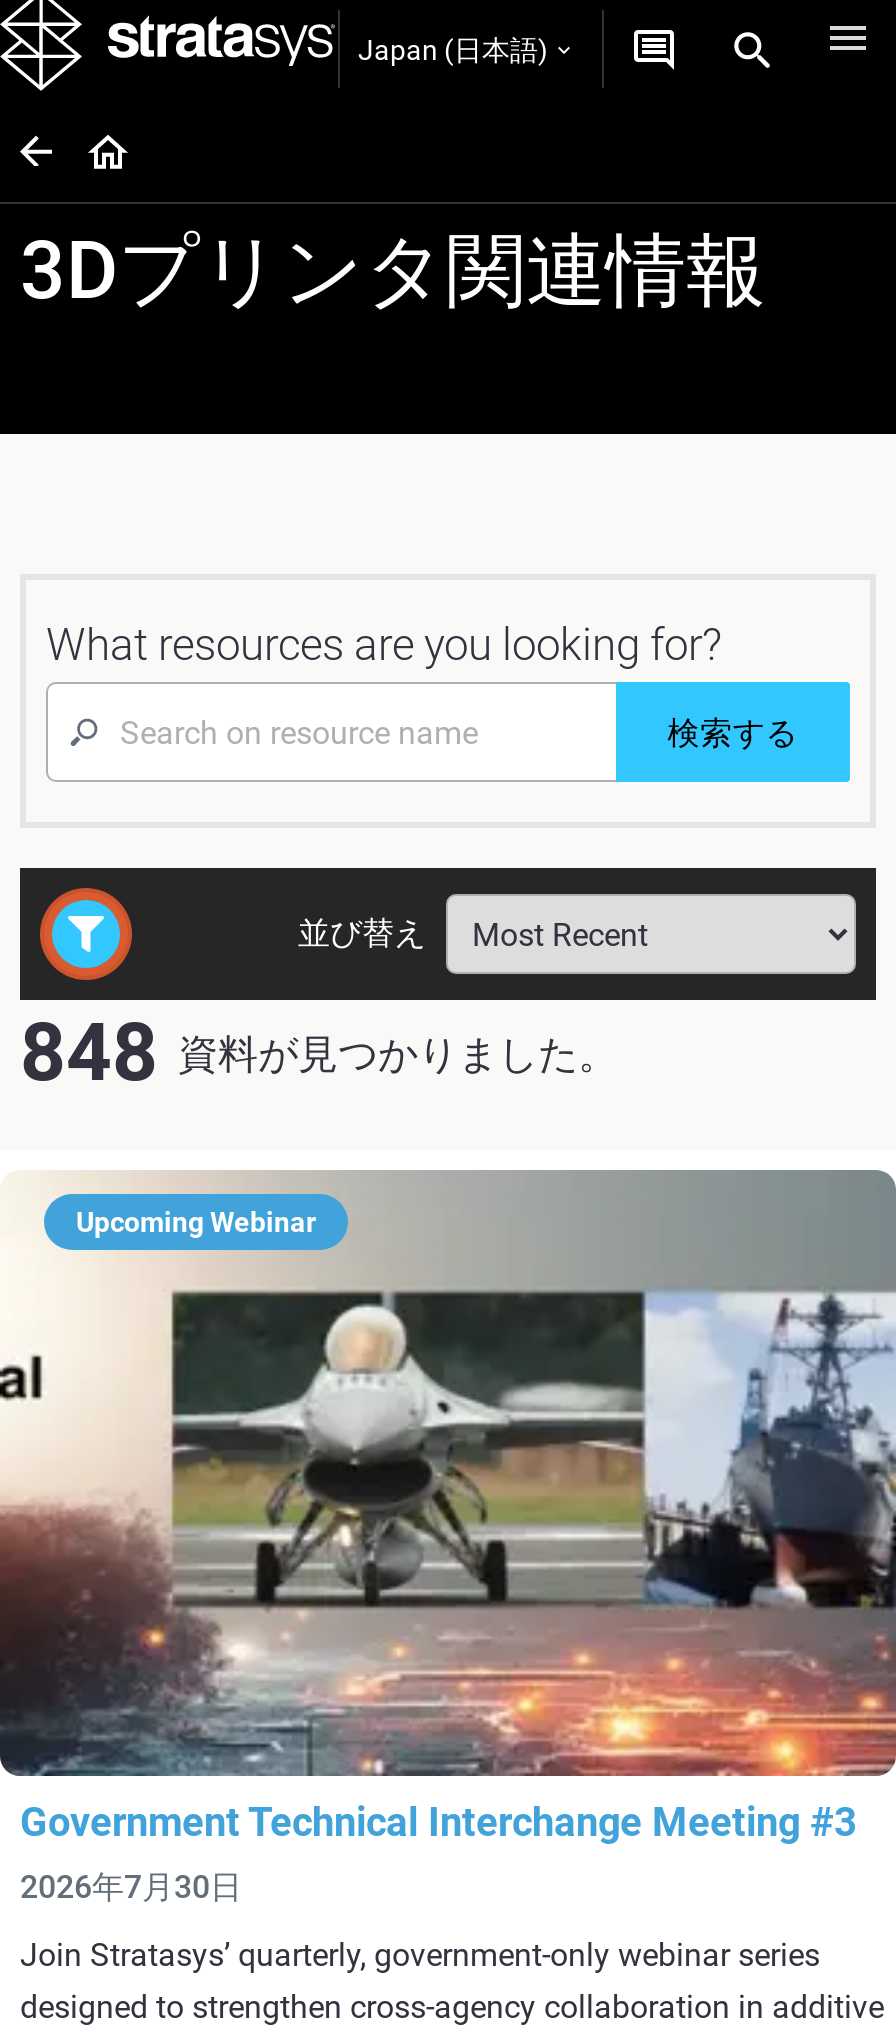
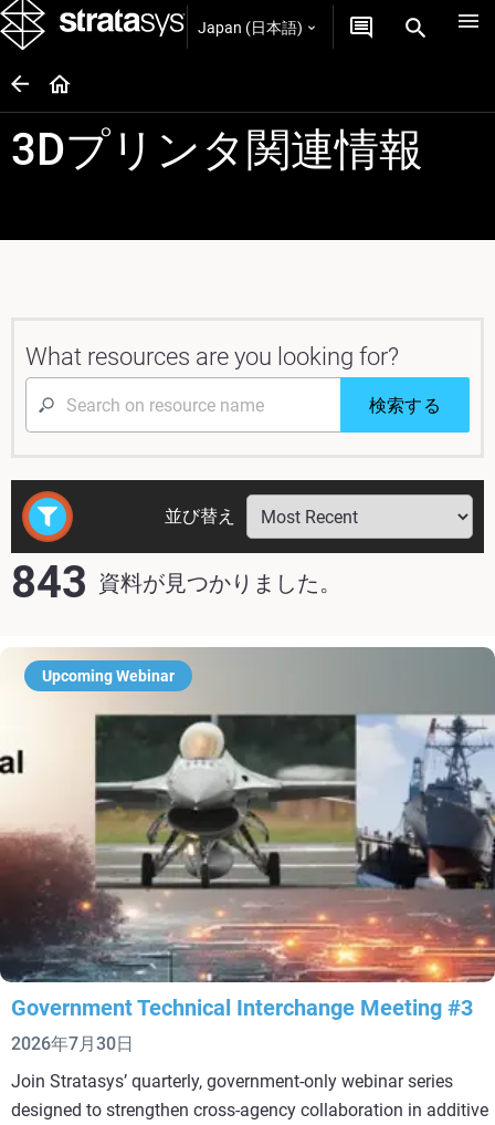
- 848 資料が見つかりました。
+ 843 資料が見つかりました。
